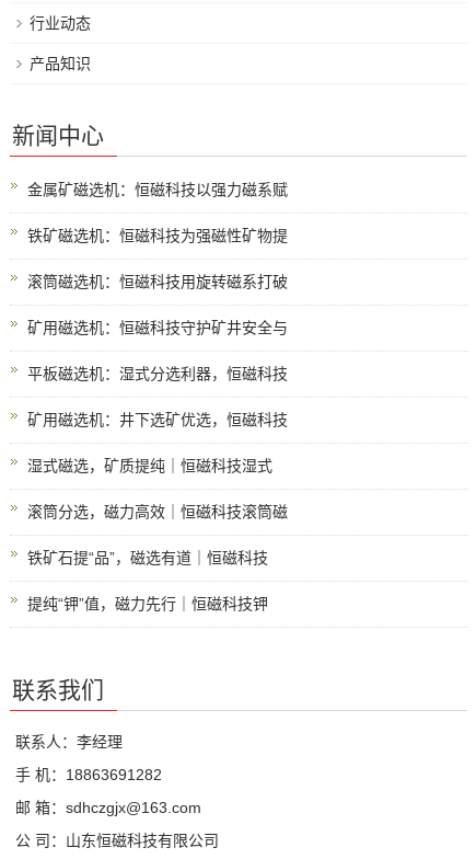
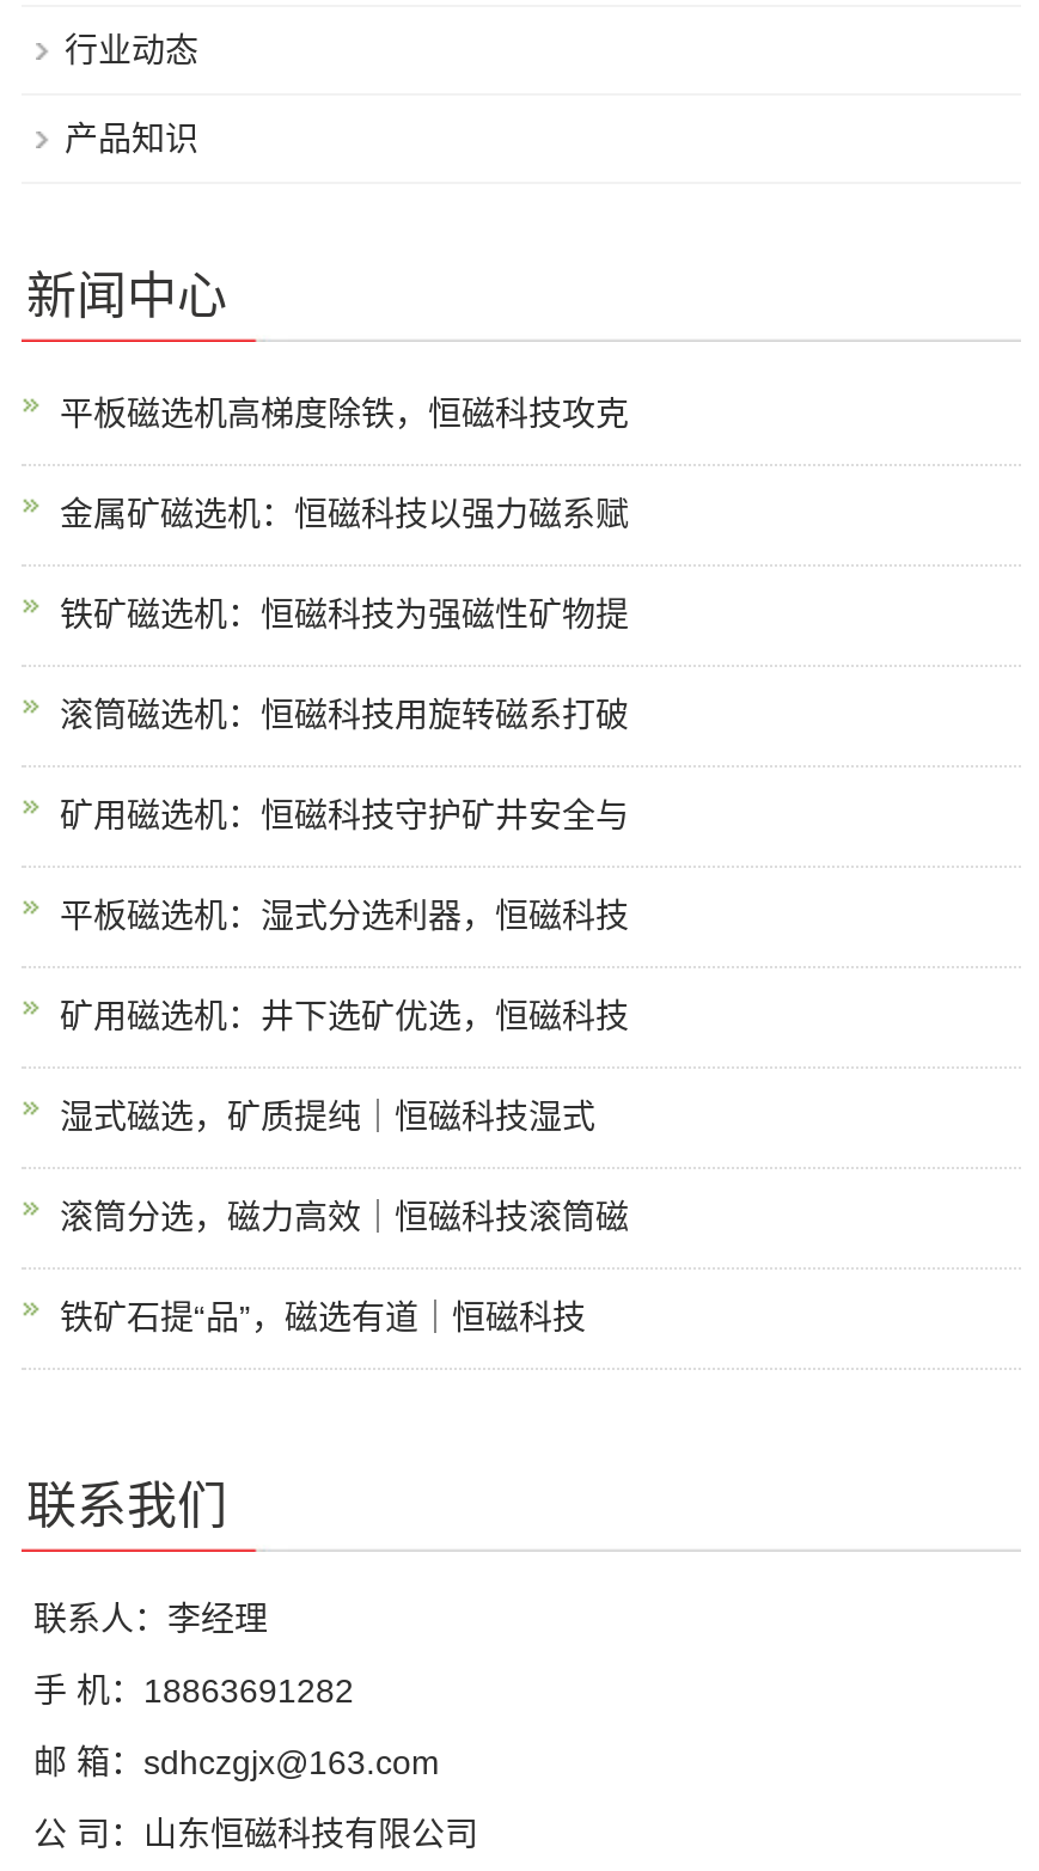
+ 平板磁选机高梯度除铁，恒磁科技攻克

moved down: 金属矿磁选机：恒磁科技以强力磁系赋 | 铁矿磁选机：恒磁科技为强磁性矿物提 | 滚筒磁选机：恒磁科技用旋转磁系打破 | ... | 滚筒分选，磁力高效｜恒磁科技滚筒磁 | 铁矿石提“品”，磁选有道｜恒磁科技

- 提纯“钾”值，磁力先行｜恒磁科技钾
